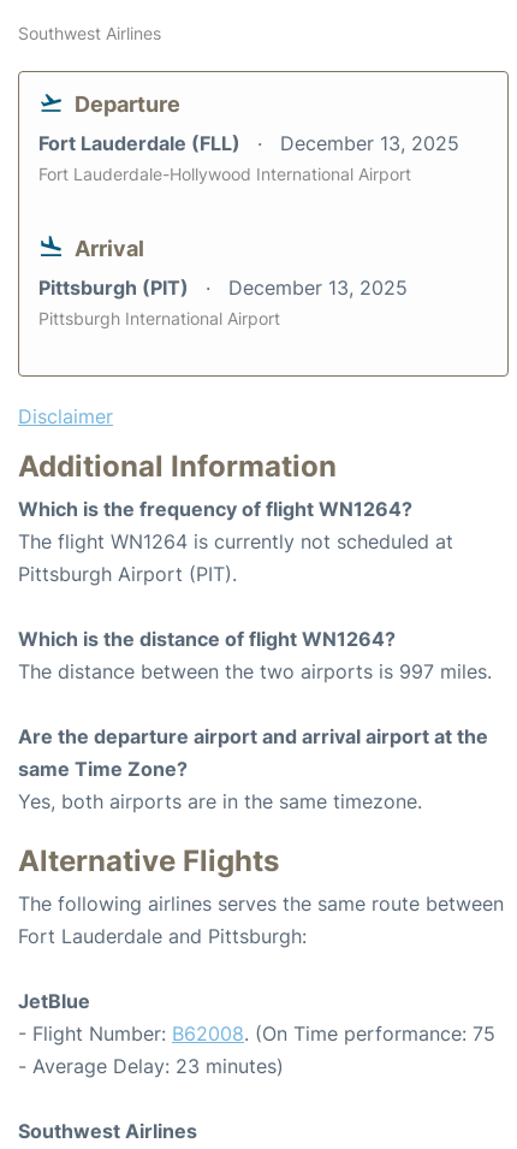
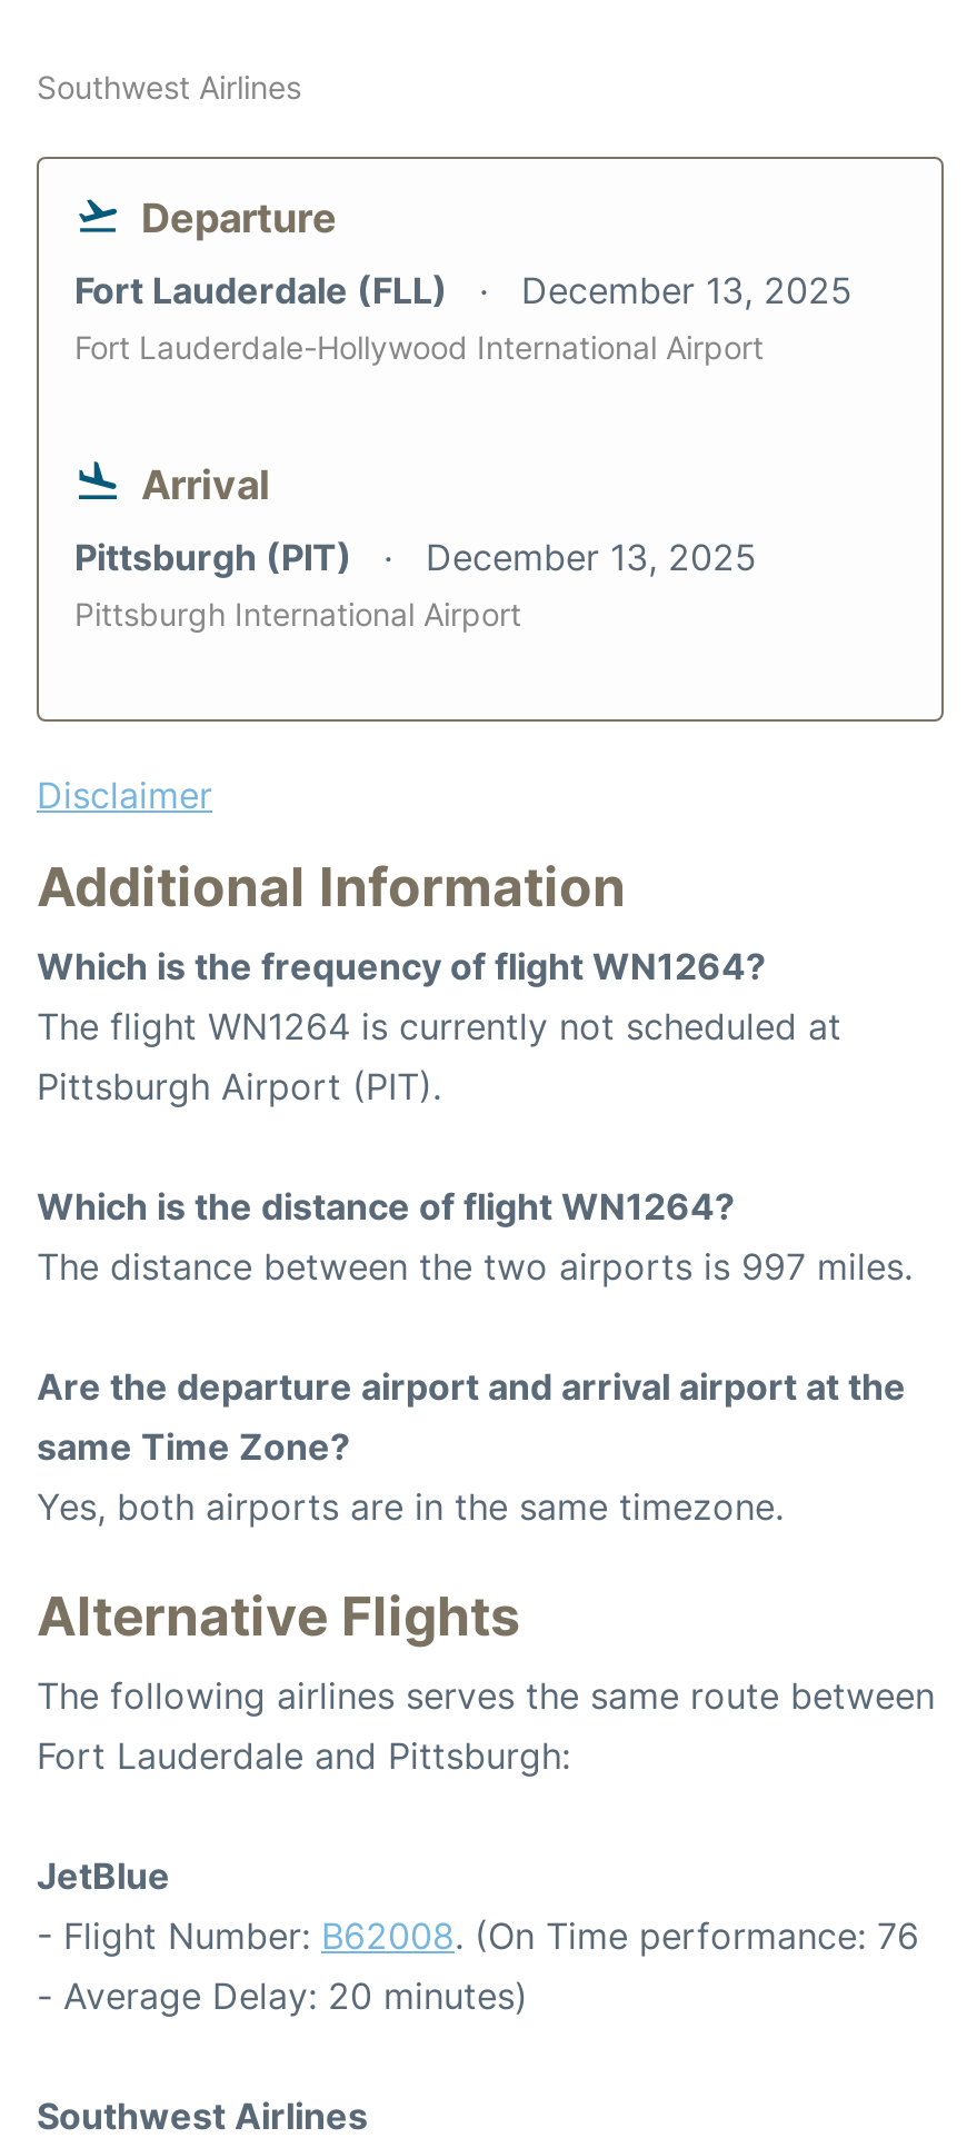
- - Flight Number: B62008. (On Time performance: 75
+ - Flight Number: B62008. (On Time performance: 76

- - Average Delay: 23 minutes)
+ - Average Delay: 20 minutes)
